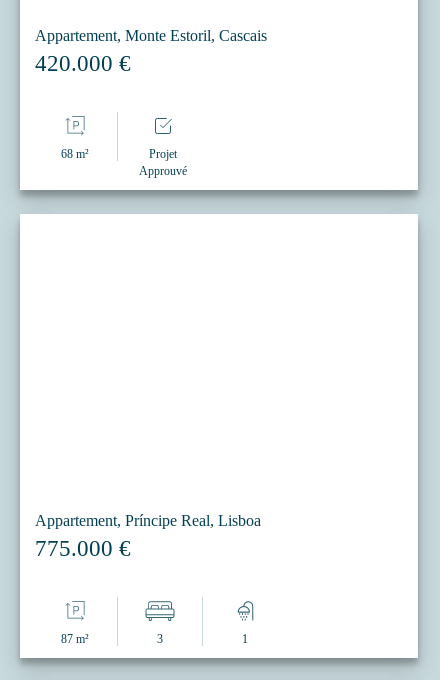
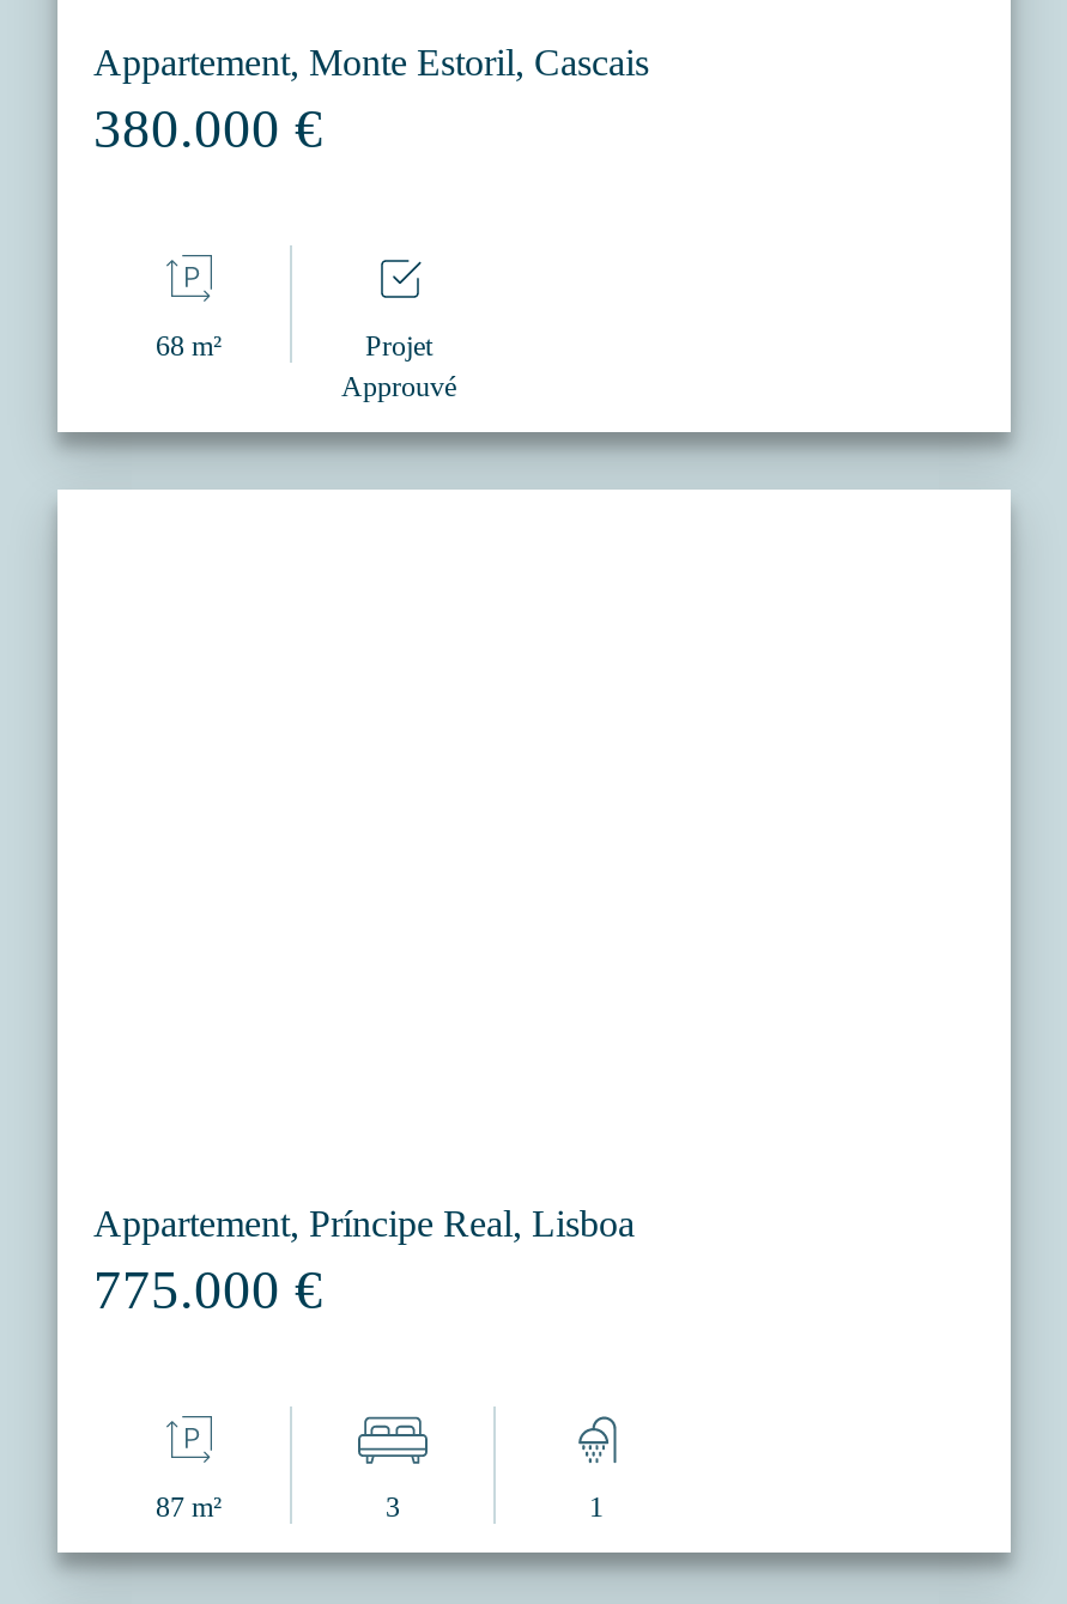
- 420.000 €
+ 380.000 €
